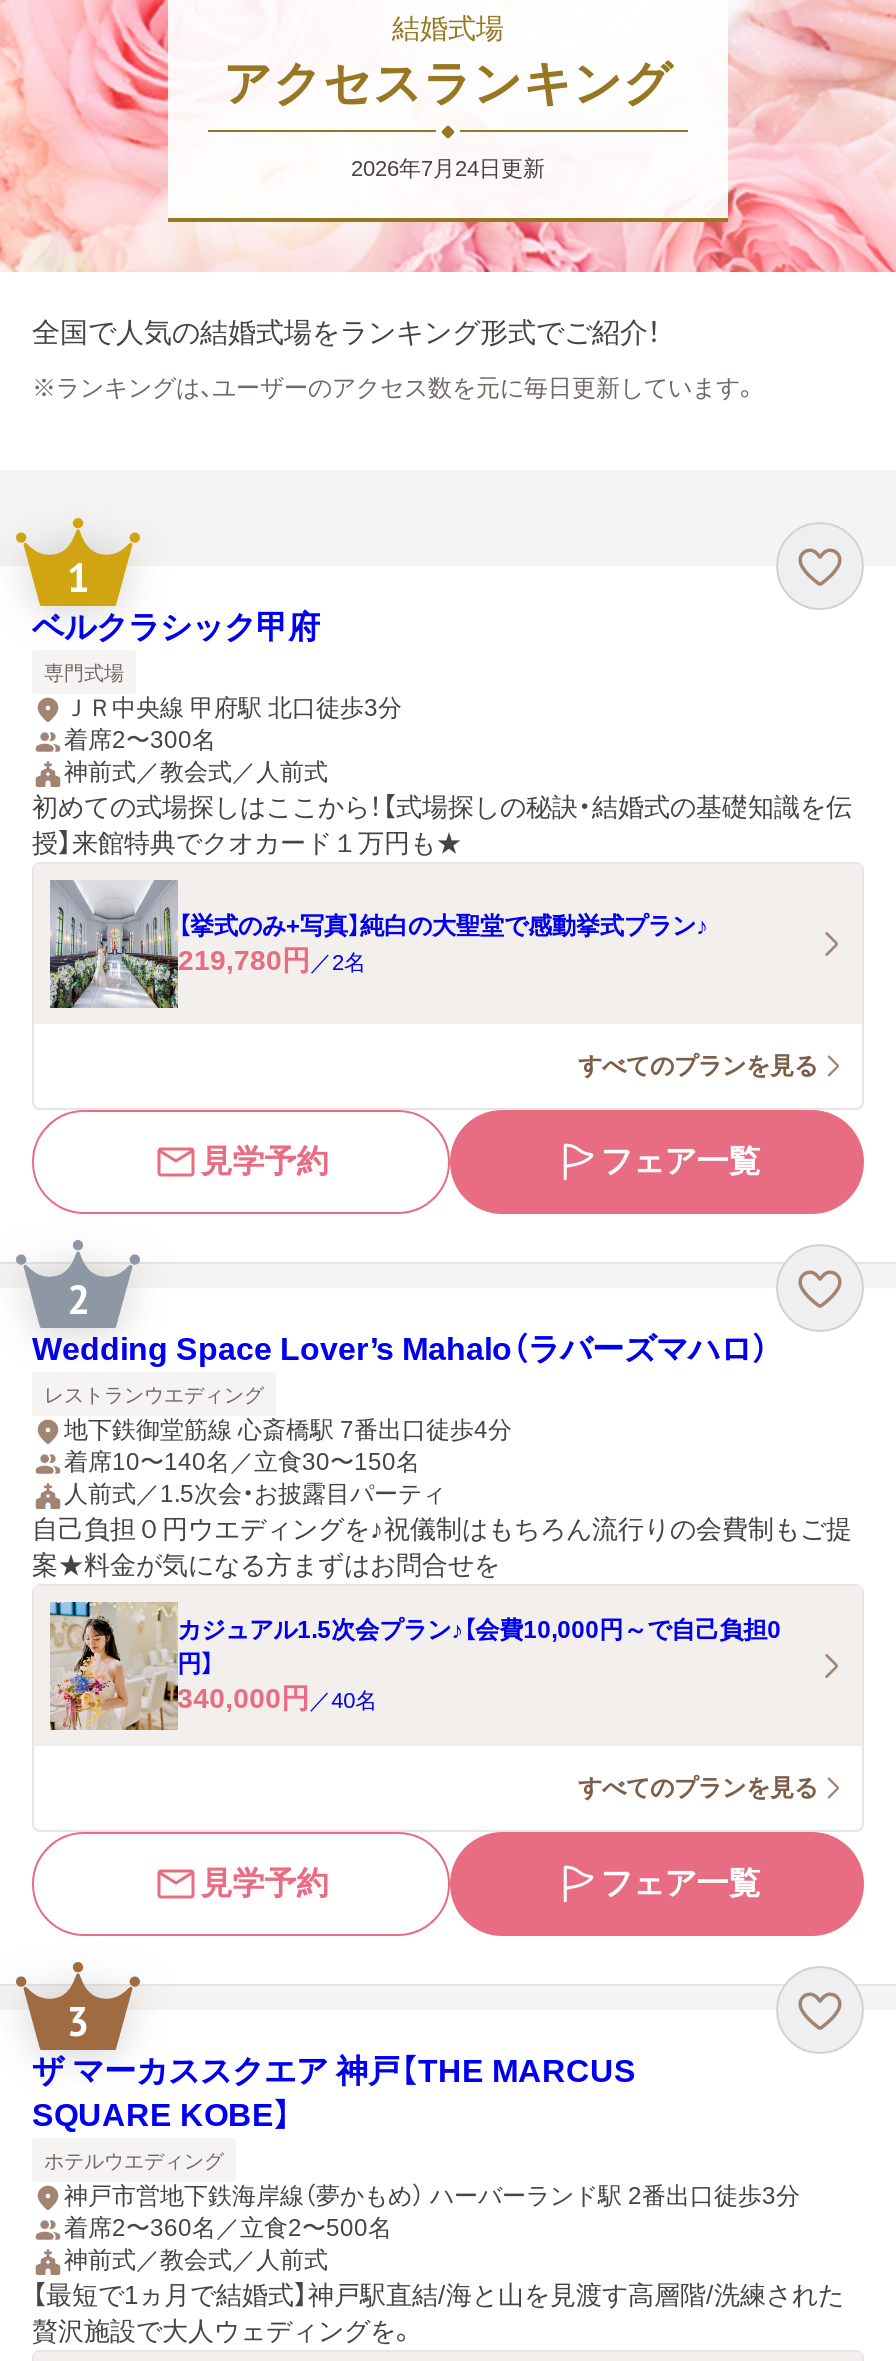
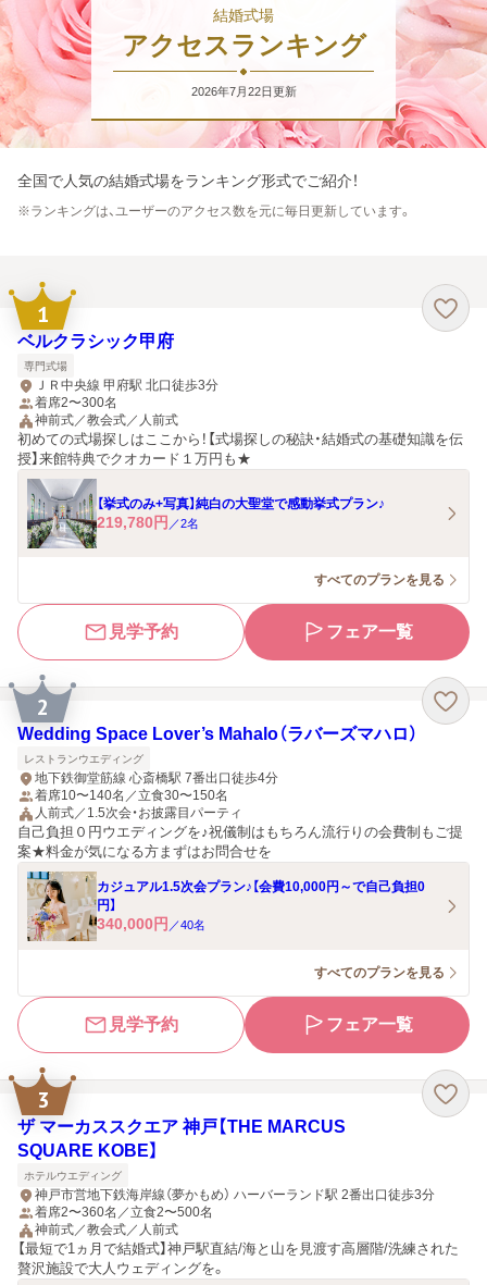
- 2026年7月24日更新
+ 2026年7月22日更新
